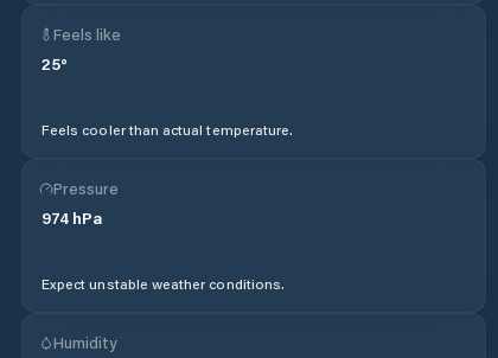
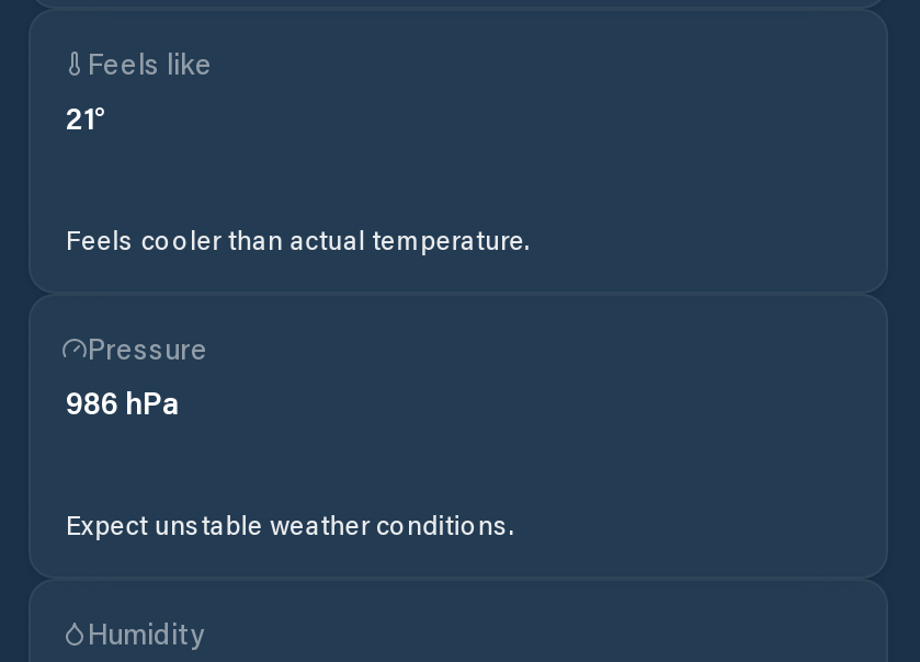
- 25°
+ 21°

- 974 hPa
+ 986 hPa
